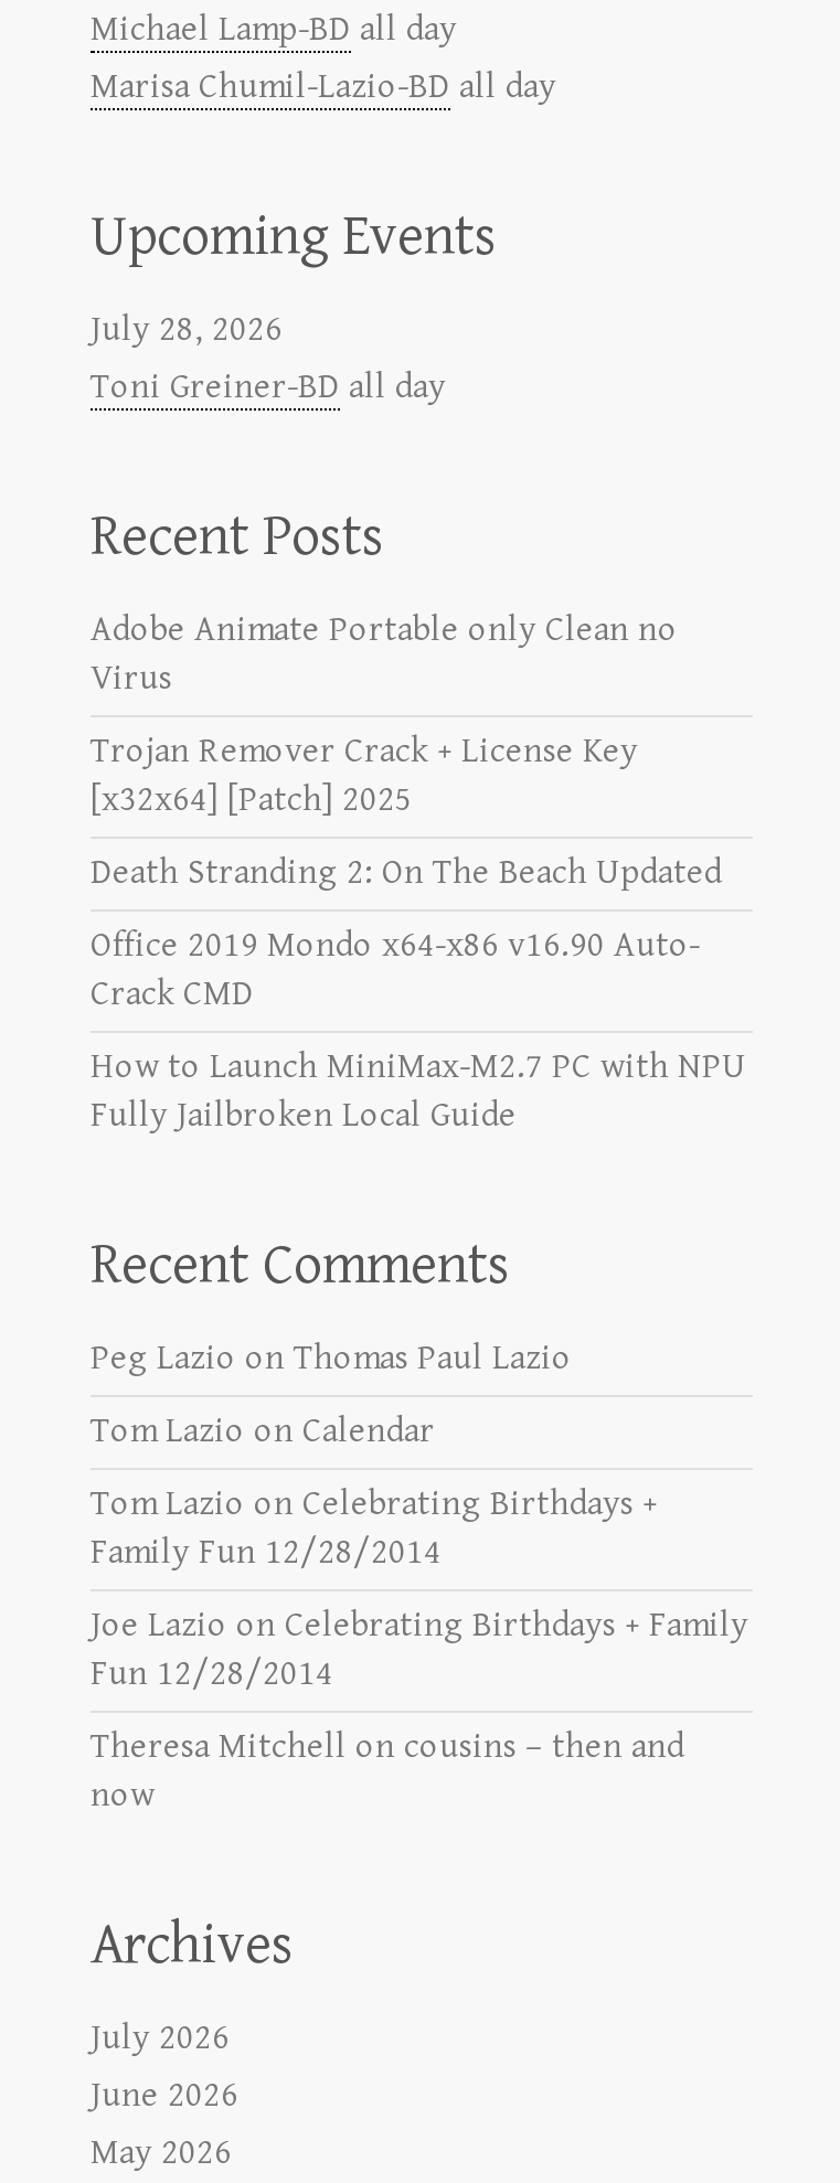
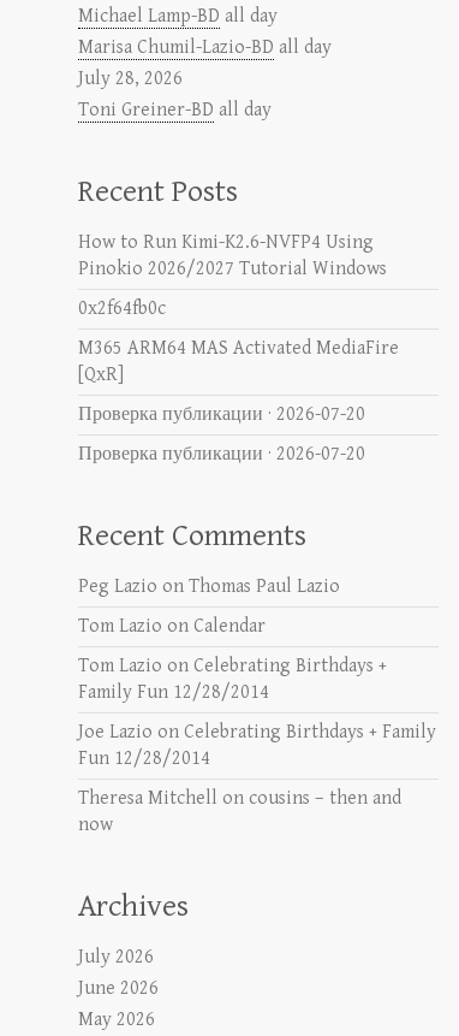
- Upcoming Events

- Adobe Animate Portable only Clean no
- Virus
+ How to Run Kimi-K2.6-NVFP4 Using
+ Pinokio 2026/2027 Tutorial Windows

- Trojan Remover Crack + License Key
- [x32x64] [Patch] 2025
+ 0x2f64fb0c

- Death Stranding 2: On The Beach Updated
+ M365 ARM64 MAS Activated MediaFire
+ [QxR]

- Office 2019 Mondo x64-x86 v16.90 Auto-
- Crack CMD
+ Проверка публикации · 2026-07-20

- How to Launch MiniMax-M2.7 PC with NPU
- Fully Jailbroken Local Guide
+ Проверка публикации · 2026-07-20
